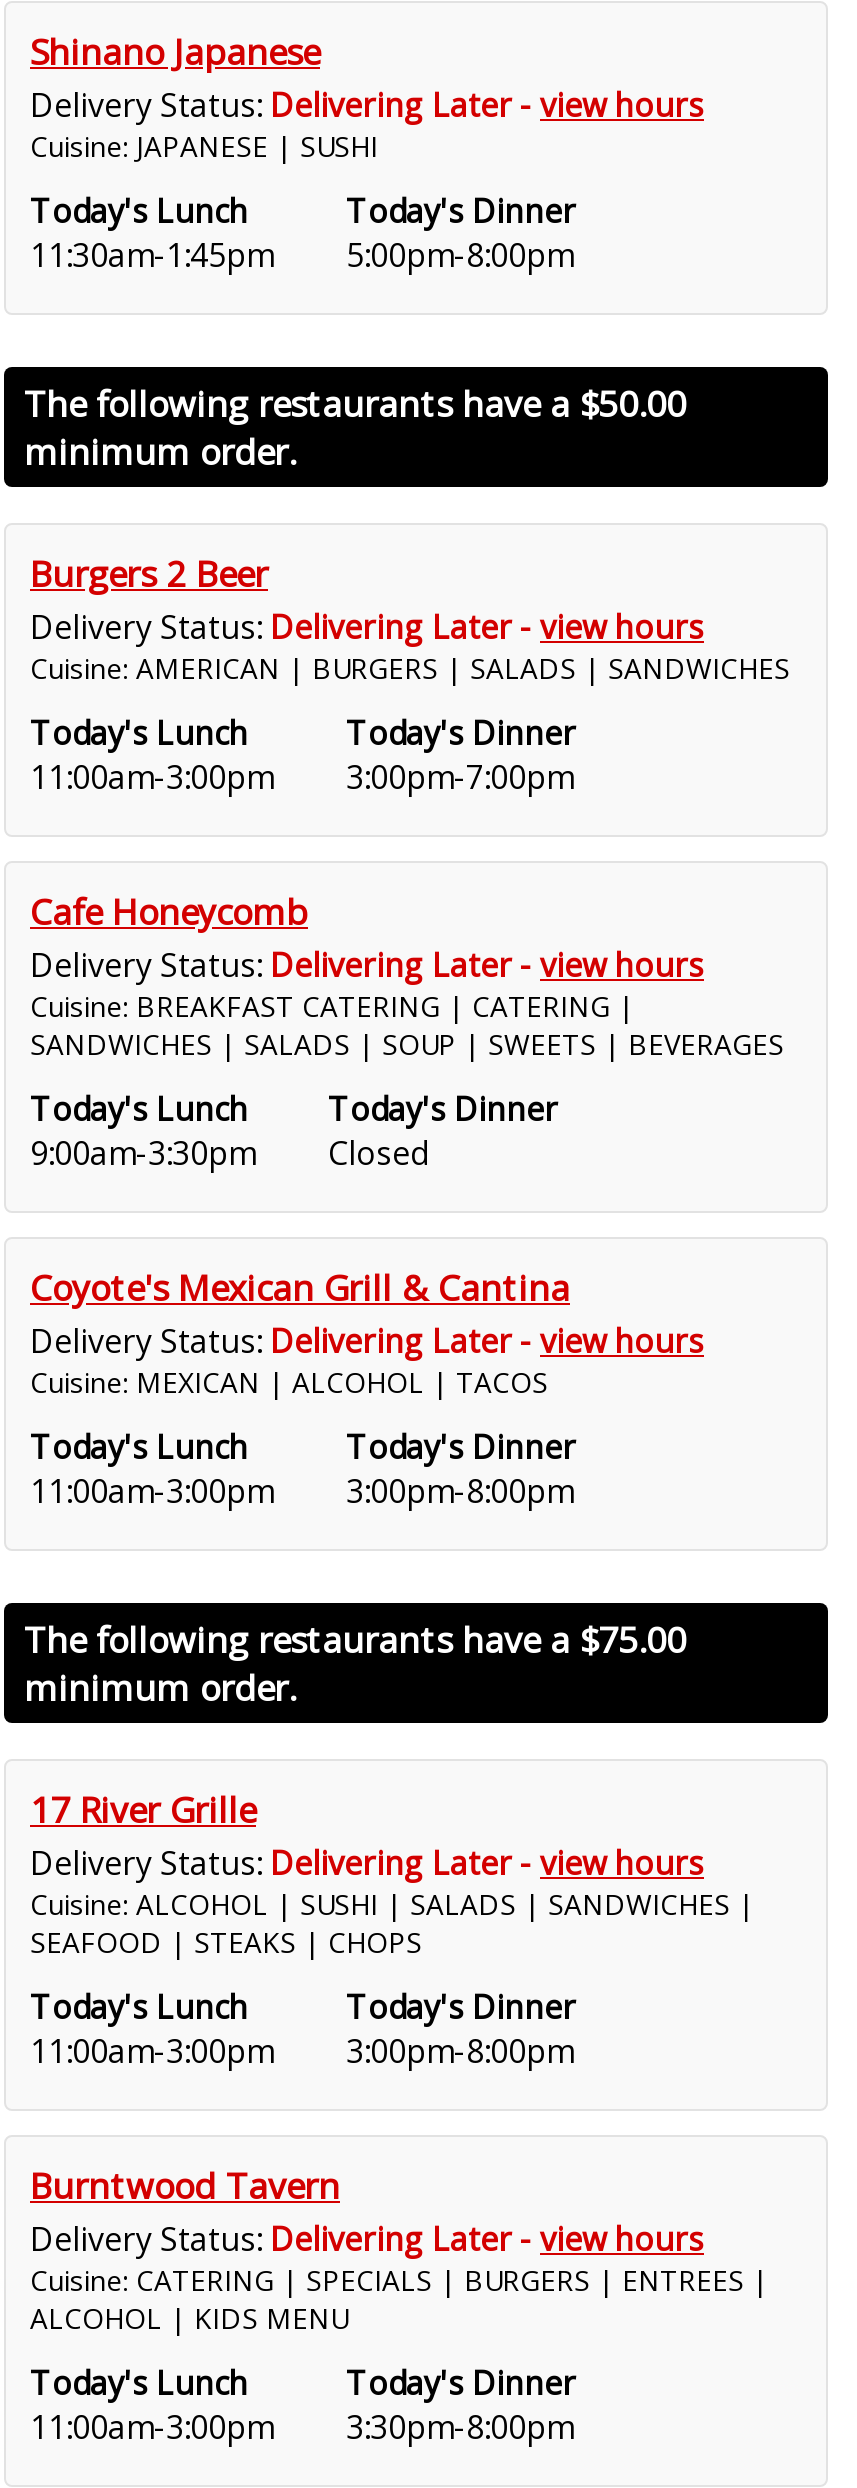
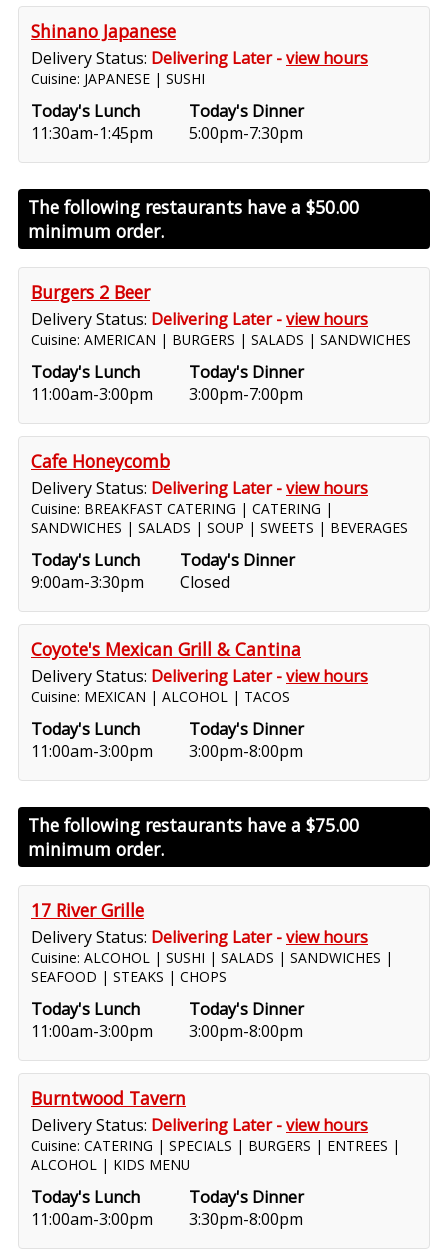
- 11:30am-1:45pm 5:00pm-8:00pm
+ 11:30am-1:45pm 5:00pm-7:30pm
